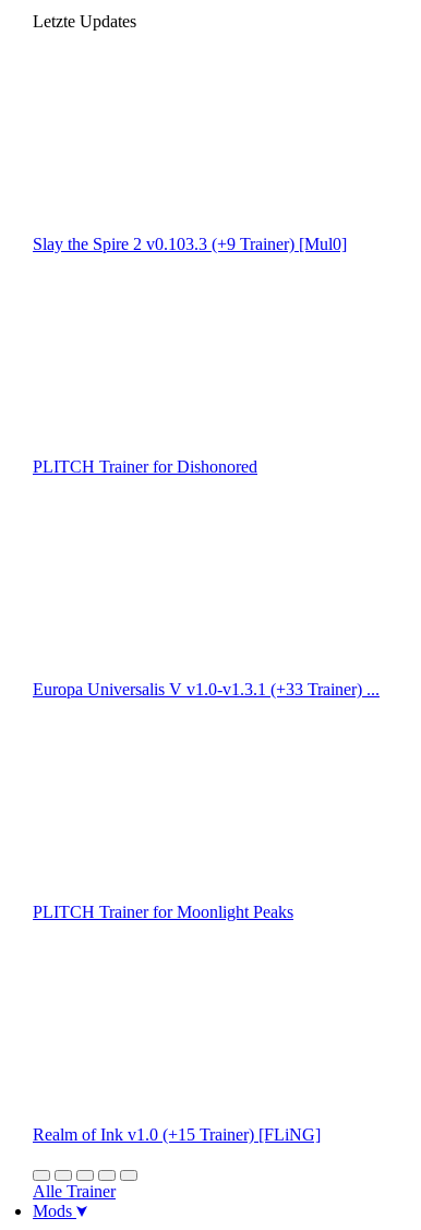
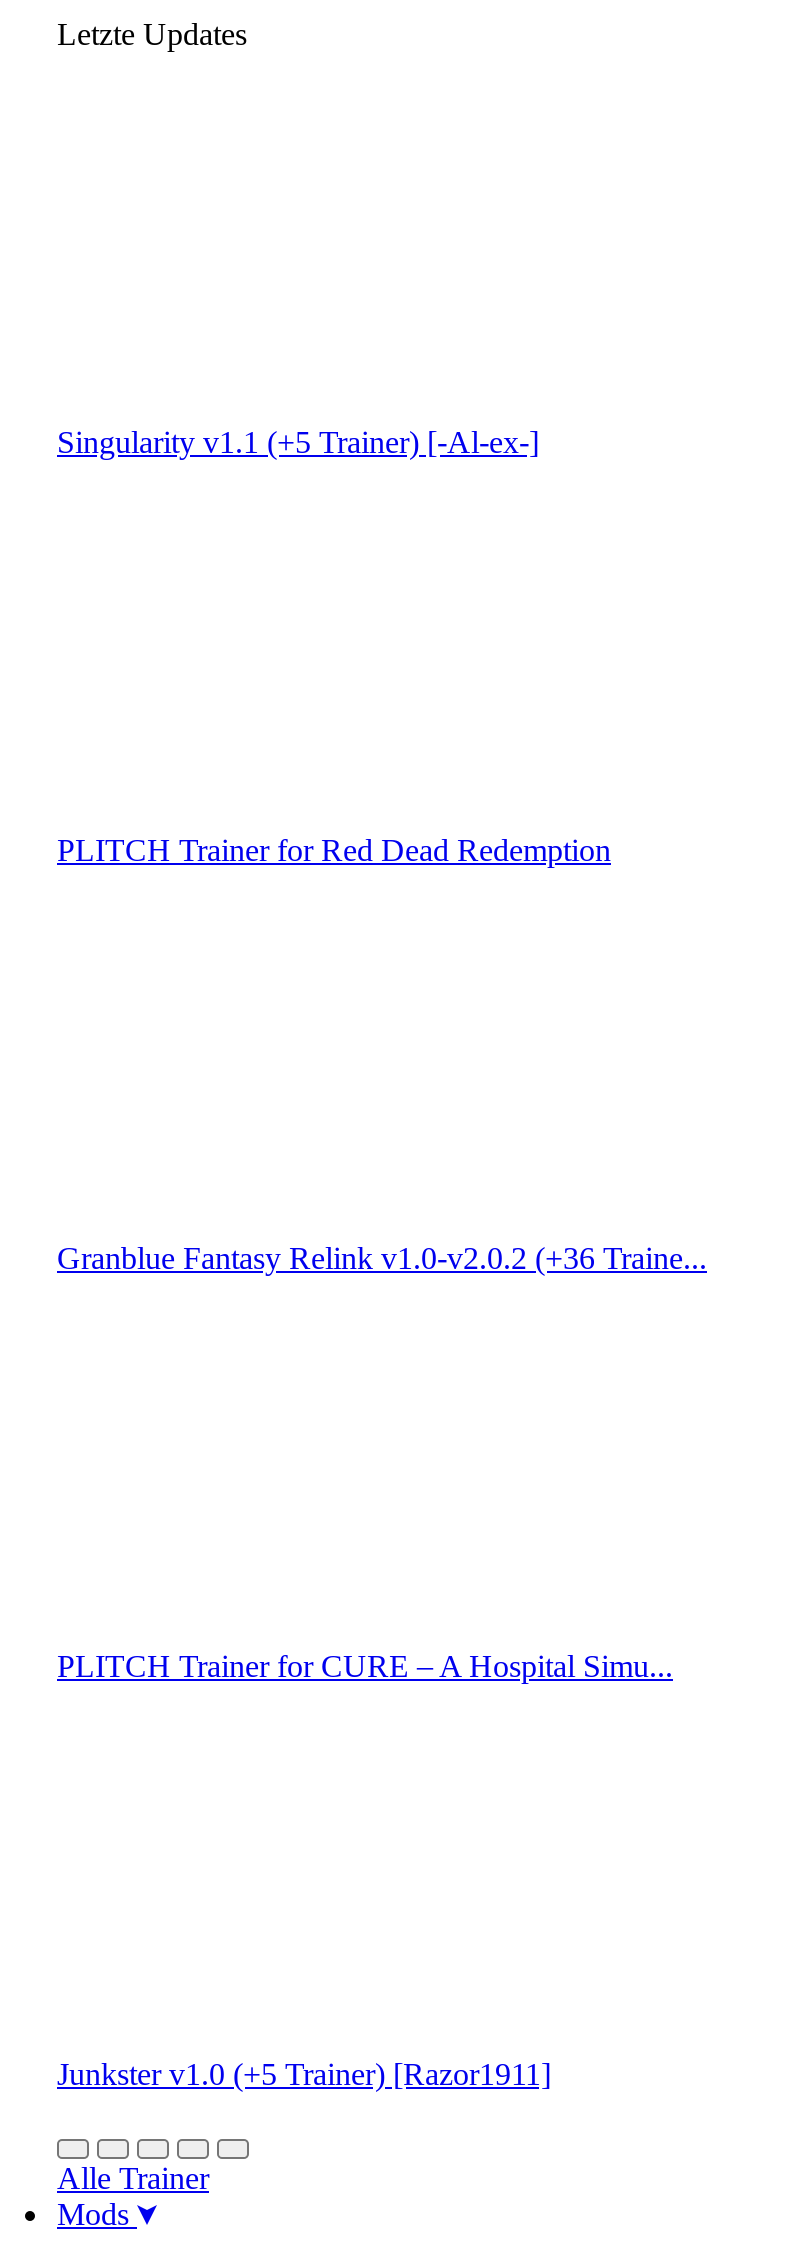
- Slay the Spire 2 v0.103.3 (+9 Trainer) [Mul0]
+ Singularity v1.1 (+5 Trainer) [-Al-ex-]

- PLITCH Trainer for Dishonored
+ PLITCH Trainer for Red Dead Redemption

- Europa Universalis V v1.0-v1.3.1 (+33 Trainer) ...
+ Granblue Fantasy Relink v1.0-v2.0.2 (+36 Traine...

- PLITCH Trainer for Moonlight Peaks
+ PLITCH Trainer for CURE – A Hospital Simu...

- Realm of Ink v1.0 (+15 Trainer) [FLiNG]
+ Junkster v1.0 (+5 Trainer) [Razor1911]
